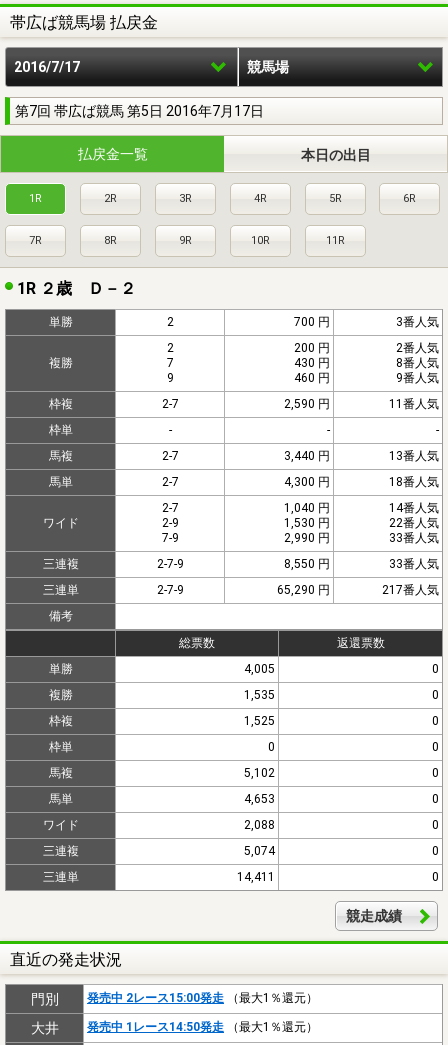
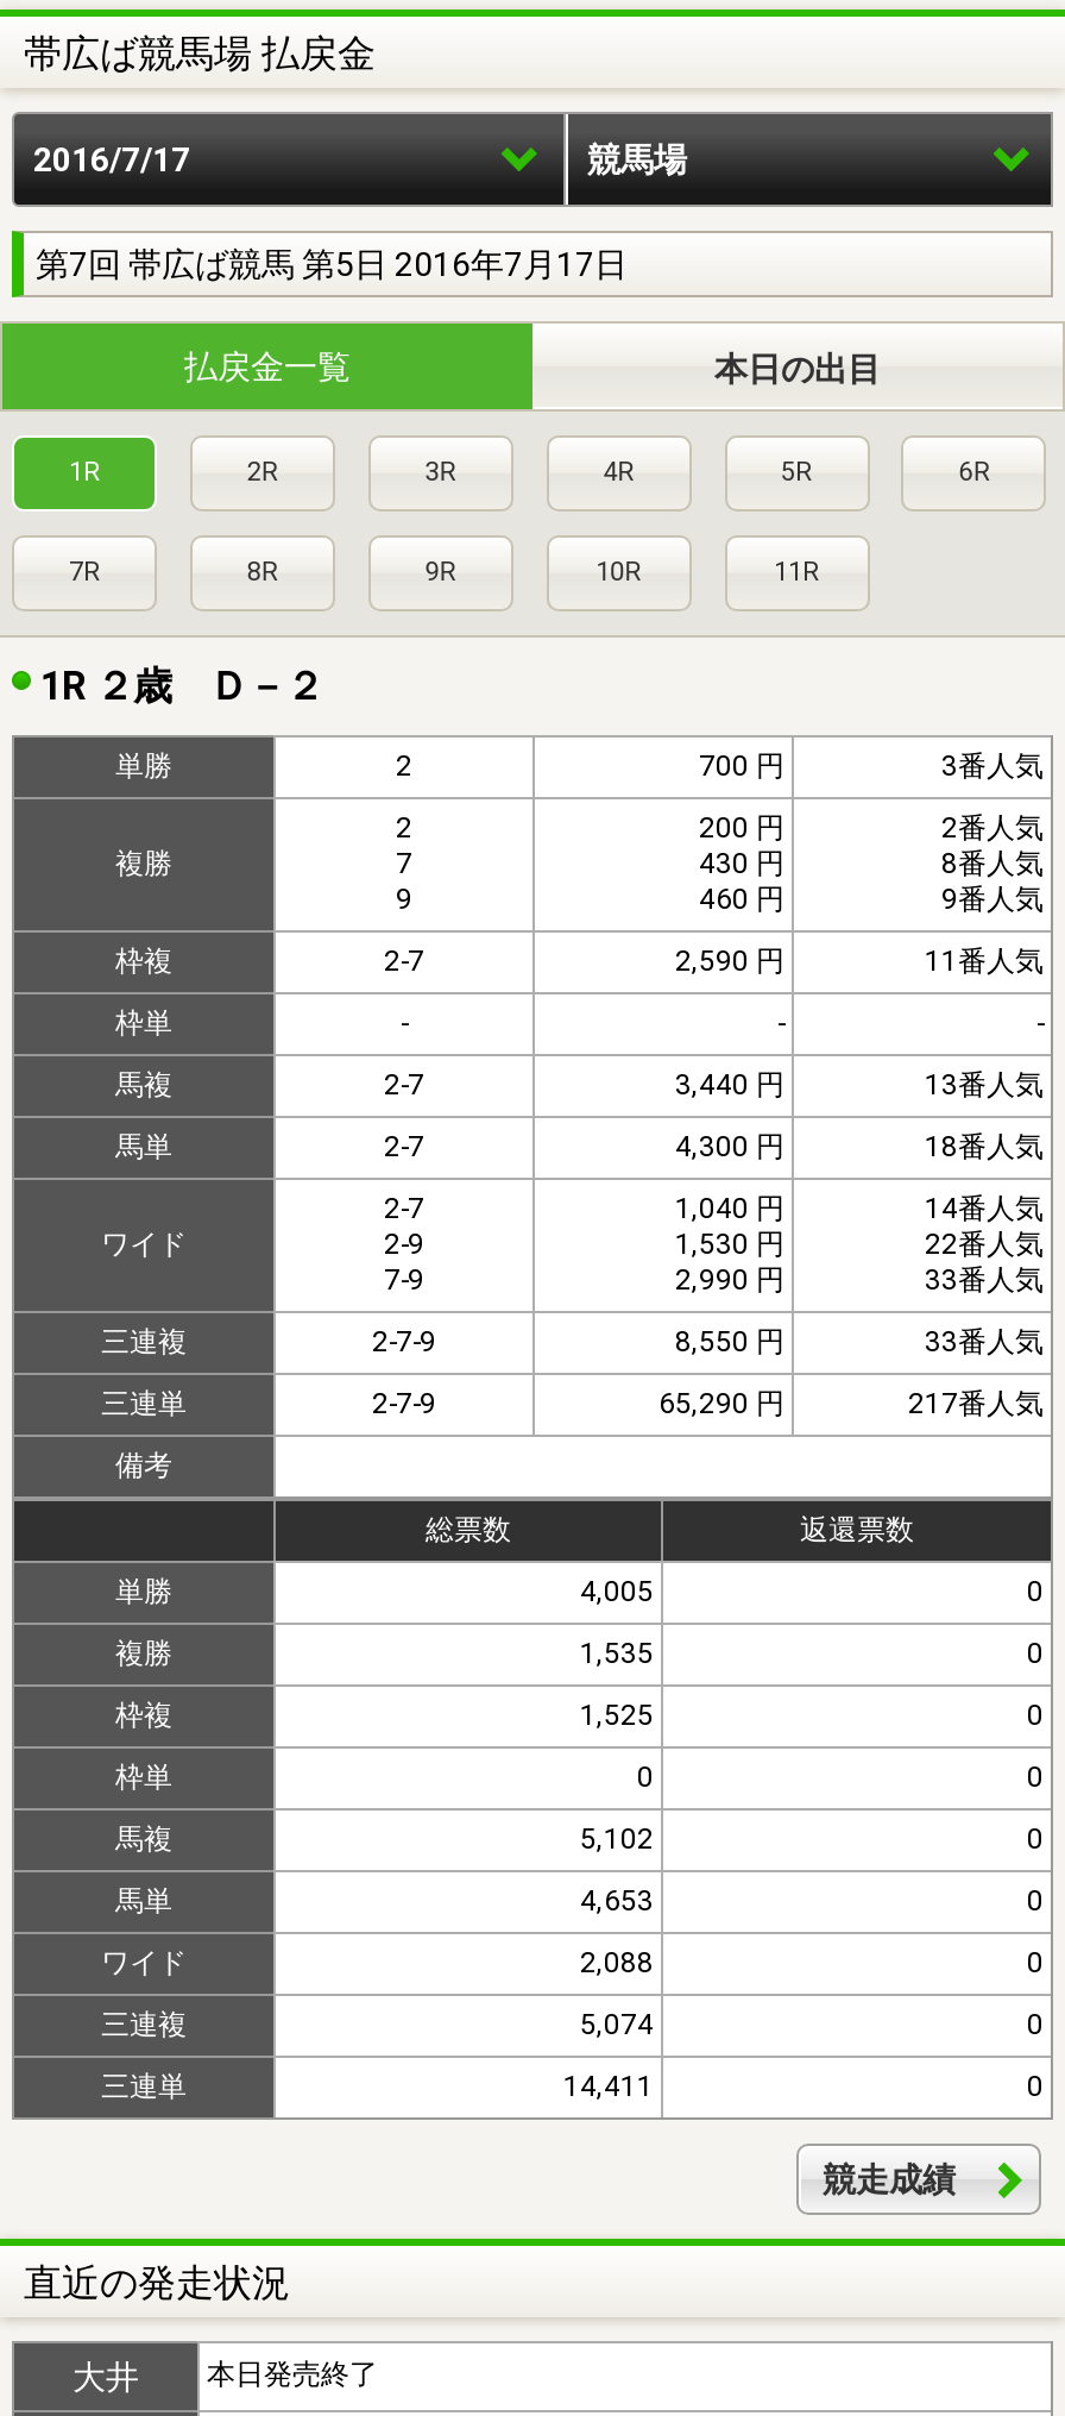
- 門別
- 発売中 2レース15:00発走（最大1％還元）

- 発売中 1レース14:50発走（最大1％還元）
+ 本日発売終了
